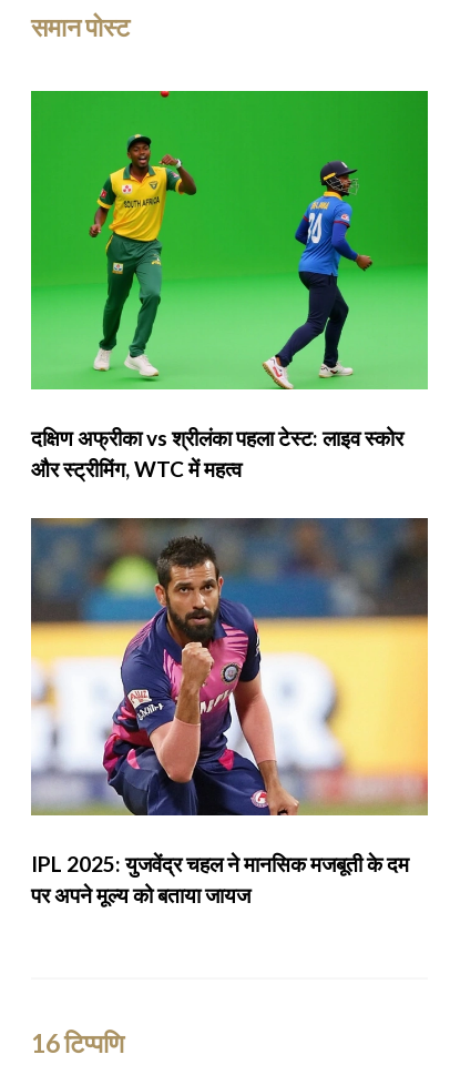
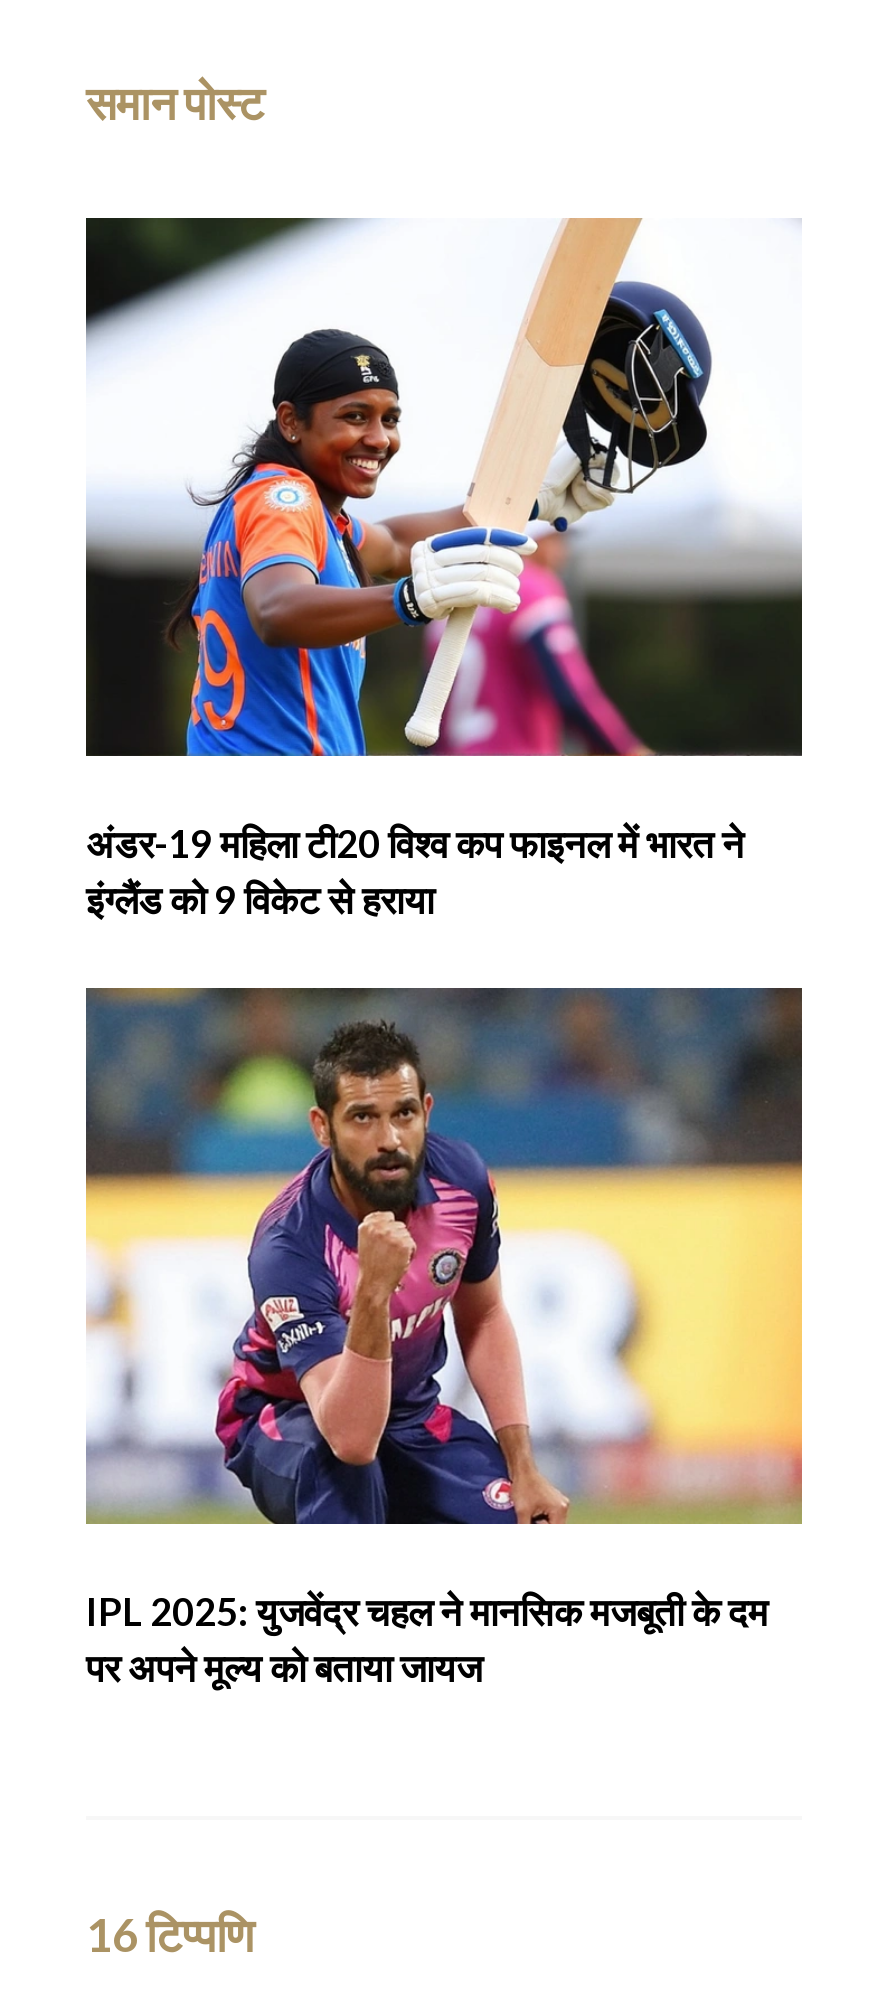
- [image]
- दक्षिण अफ्रीका vs श्रीलंका पहला टेस्ट: लाइव स्कोर
- और स्ट्रीमिंग, WTC में महत्व
+ [image]
+ अंडर-19 महिला टी20 विश्व कप फाइनल में भारत ने
+ इंग्लैंड को 9 विकेट से हराया
